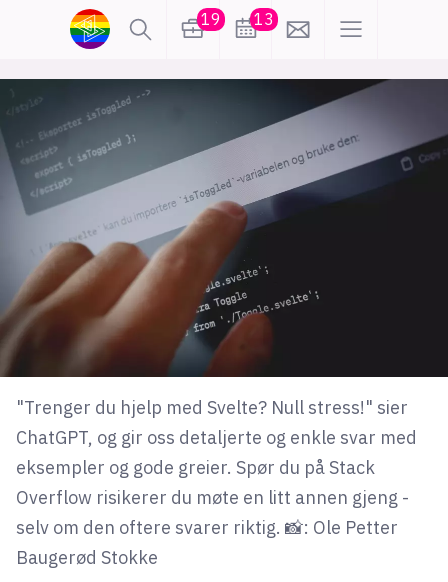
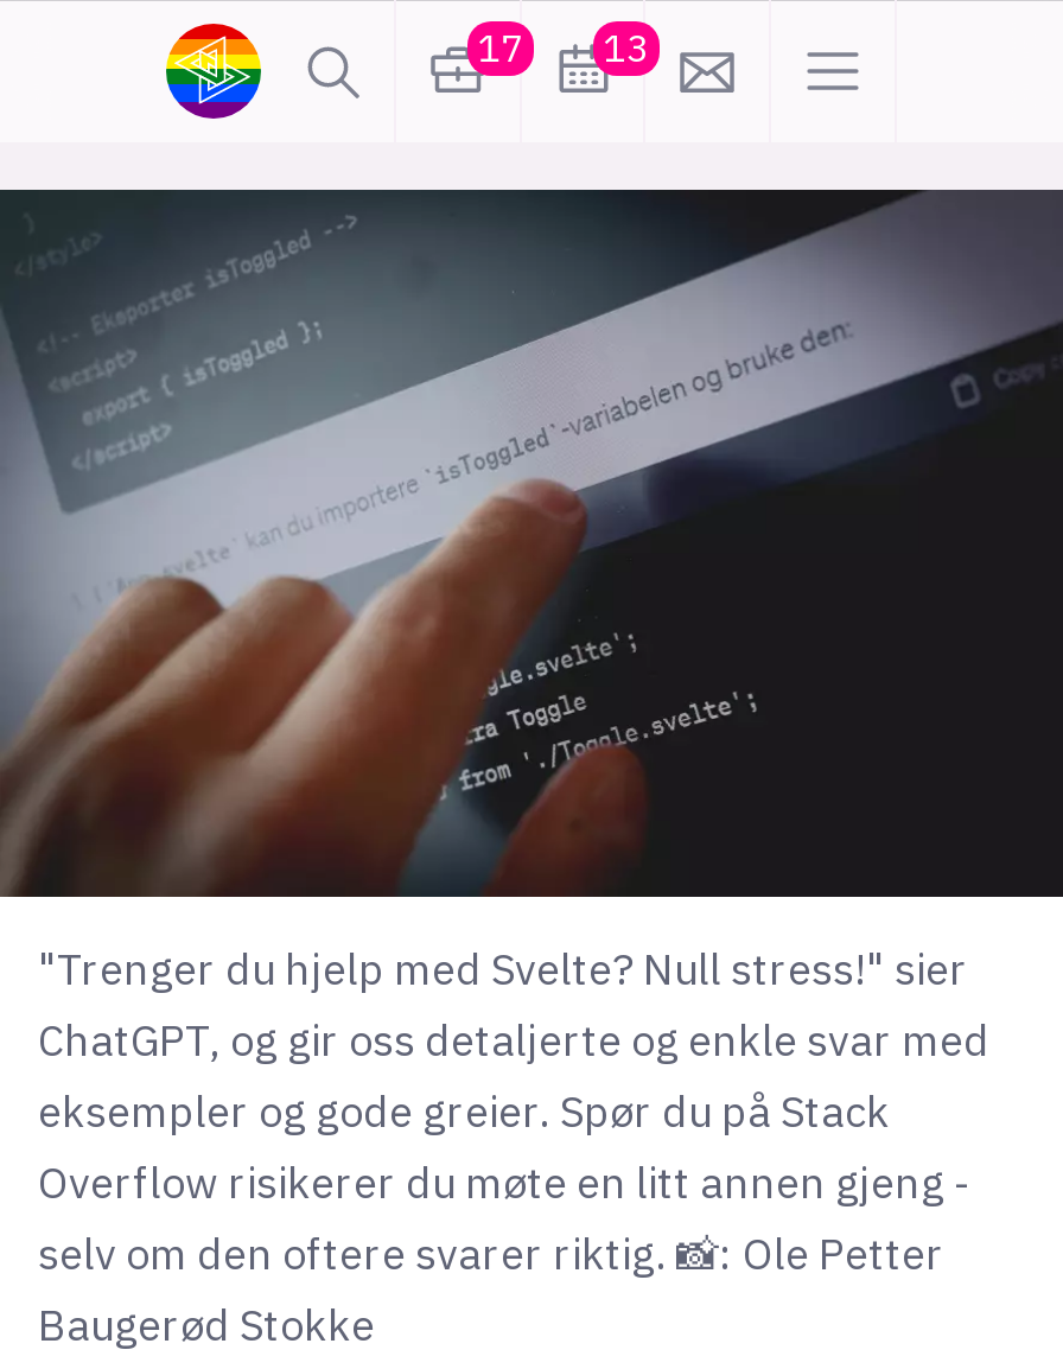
- 19 13
+ 17 13
